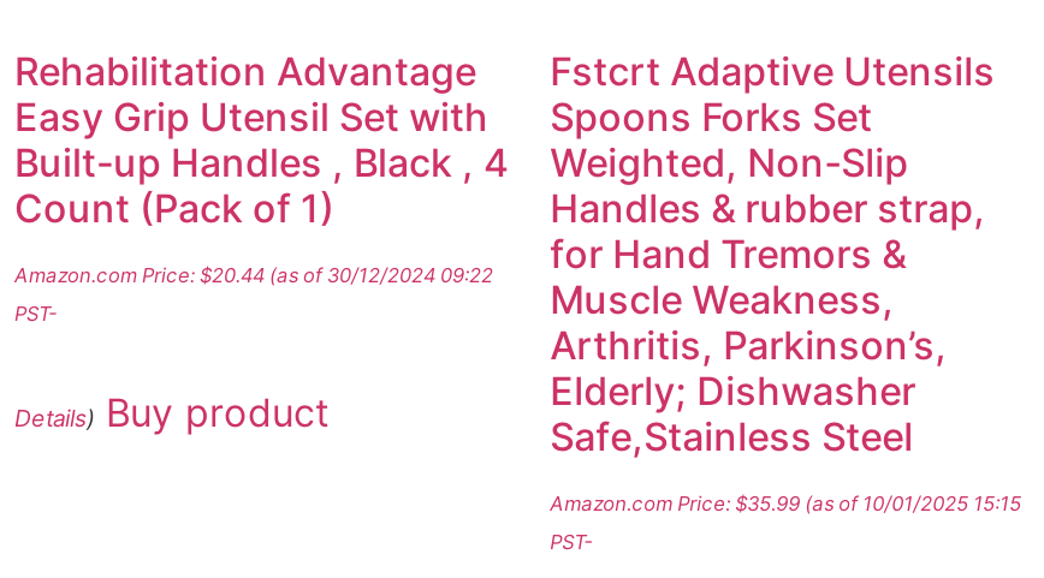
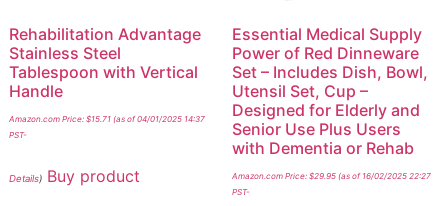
- Fstcrt Adaptive Utensils
- Spoons Forks Set
- Weighted, Non-Slip
- Handles & rubber strap,
- for Hand Tremors &
- Muscle Weakness,
- Arthritis, Parkinson’s,
- Elderly; Dishwasher
- Safe,Stainless Steel
+ Essential Medical Supply
+ Power of Red Dinneware
+ Set – Includes Dish, Bowl,
+ Utensil Set, Cup –
+ Designed for Elderly and
+ Senior Use Plus Users
+ with Dementia or Rehab

- Easy Grip Utensil Set with
- Built-up Handles , Black , 4
- Count (Pack of 1)
+ Stainless Steel
+ Tablespoon with Vertical
+ Handle

- Amazon.com Price: $20.44 (as of 30/12/2024 09:22
+ Amazon.com Price: $15.71 (as of 04/01/2025 14:37

- Amazon.com Price: $35.99 (as of 10/01/2025 15:15
+ Amazon.com Price: $29.95 (as of 16/02/2025 22:27
